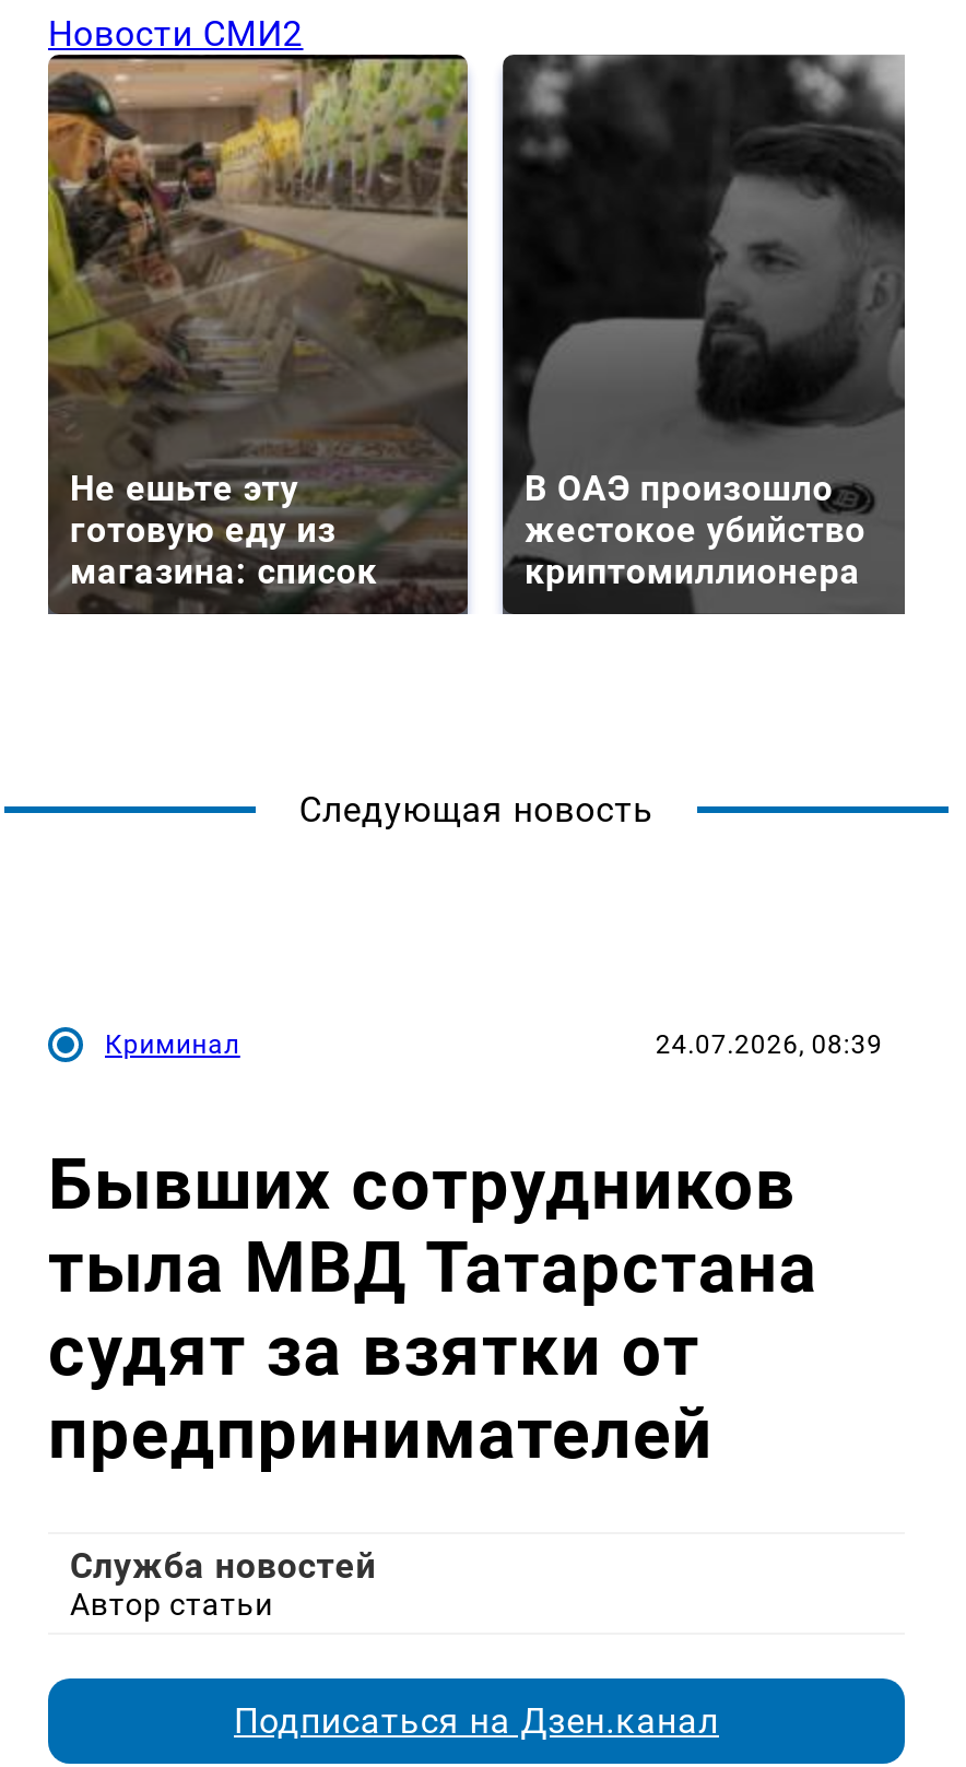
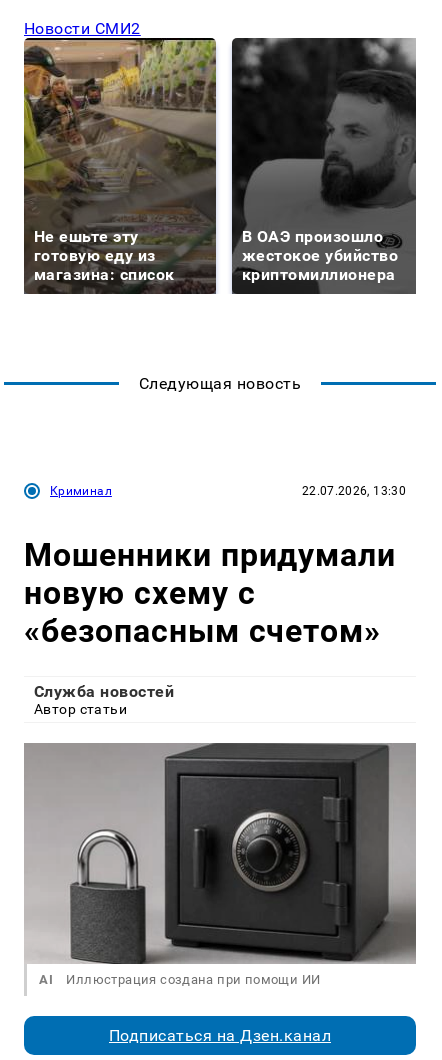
- 24.07.2026, 08:39
+ 22.07.2026, 13:30

- Бывших сотрудников
- тыла МВД Татарстана
- судят за взятки от
- предпринимателей
+ Мошенники придумали
+ новую схему с
+ «безопасным счетом»

moved up: Служба новостей | Автор статьи

+ [image]
+ AI
+ Иллюстрация создана при помощи ИИ
